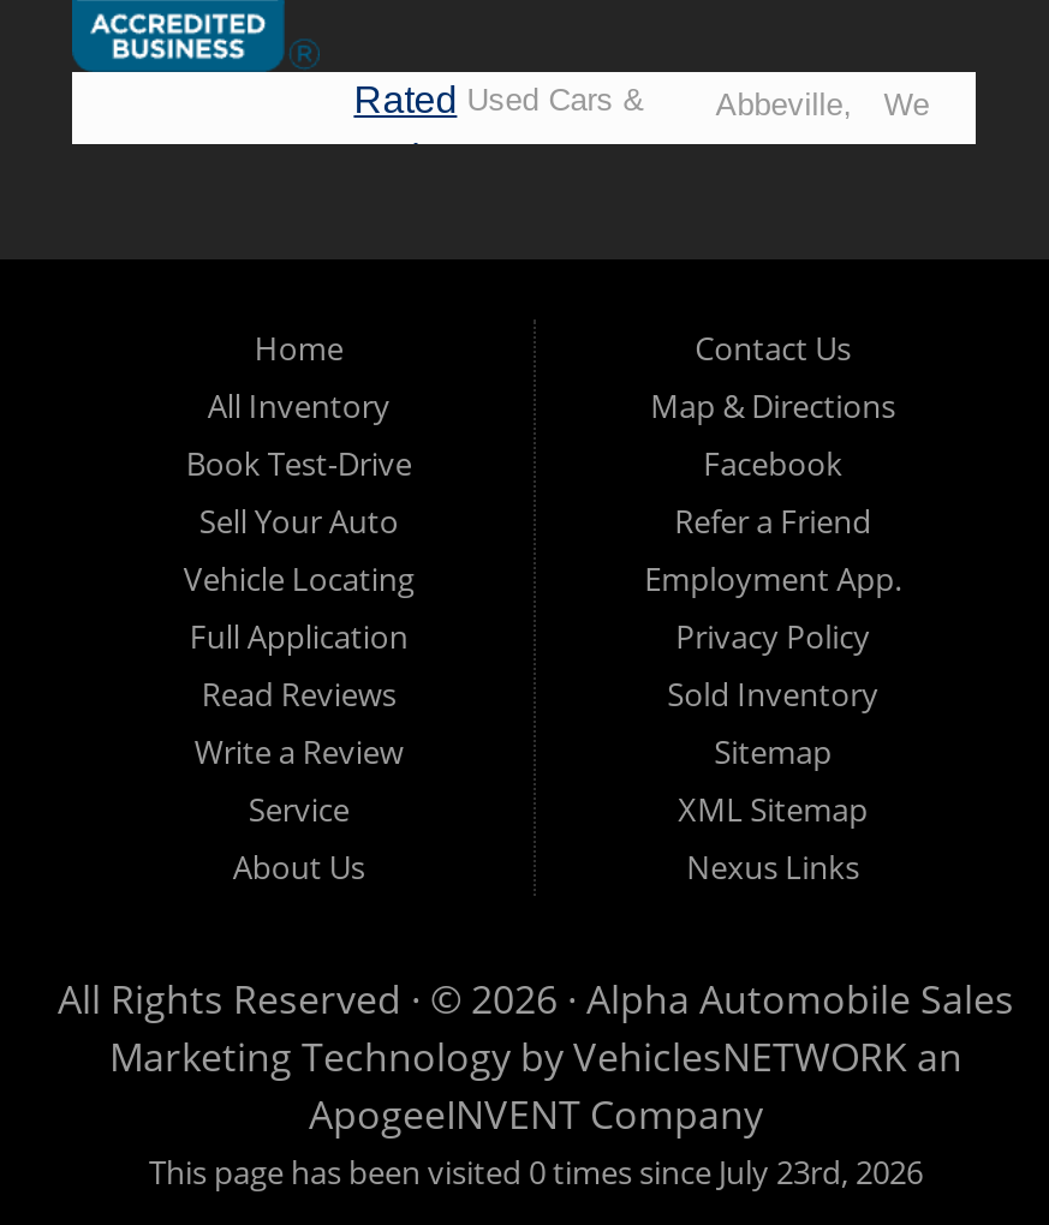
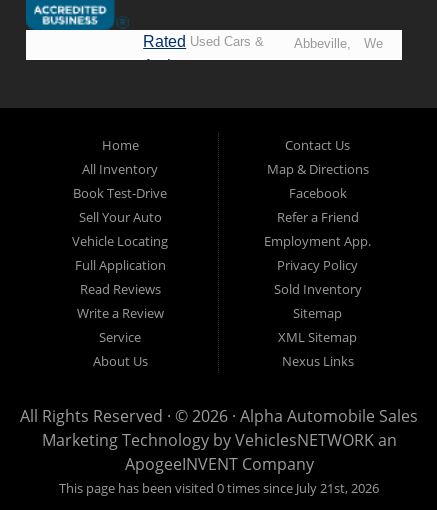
- This page has been visited 0 times since July 23rd, 2026
+ This page has been visited 0 times since July 21st, 2026
